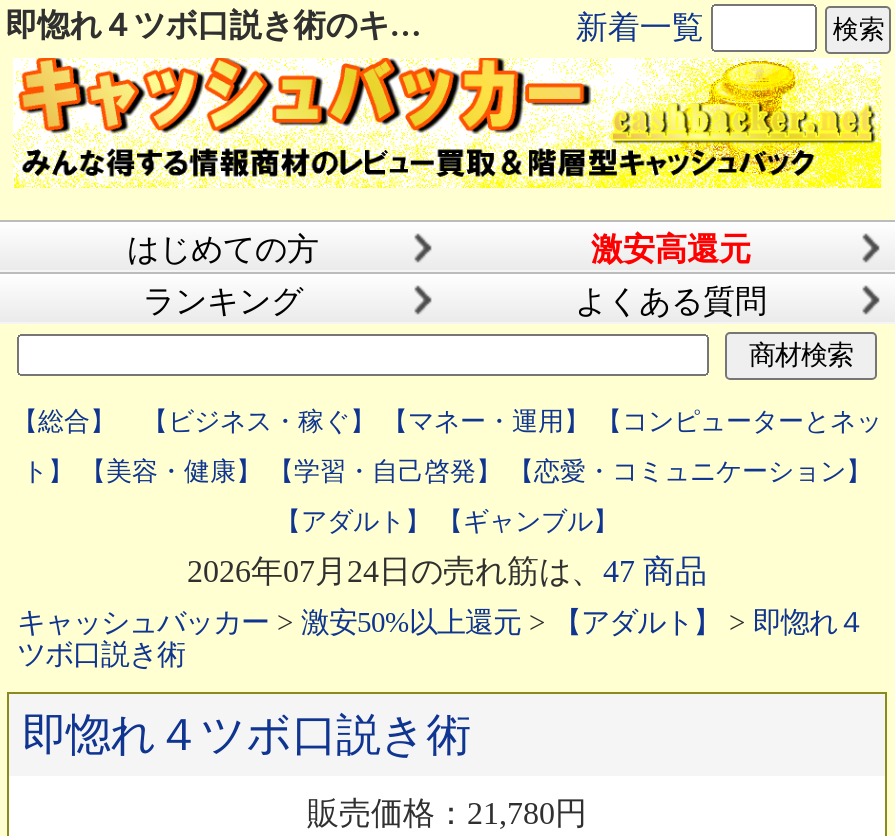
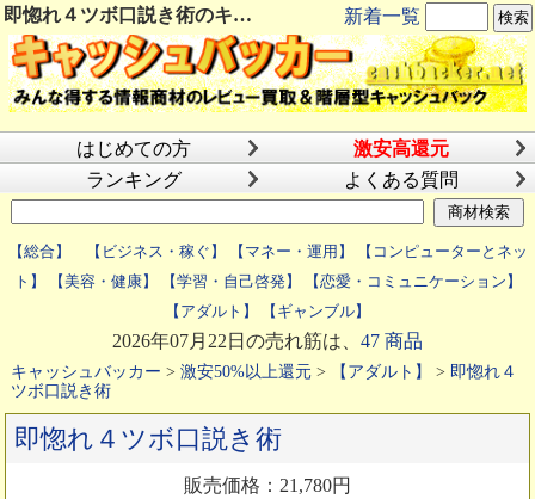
- 2026年07月24日の売れ筋は、47 商品
+ 2026年07月22日の売れ筋は、47 商品
